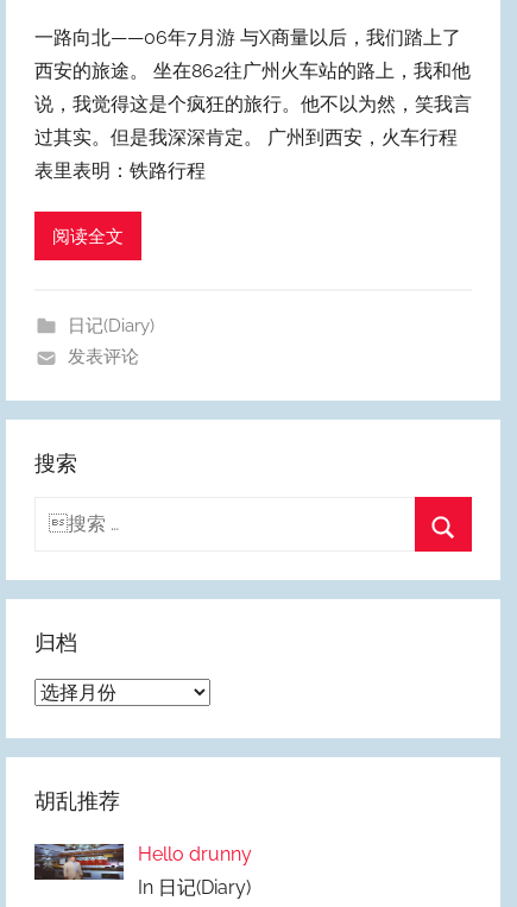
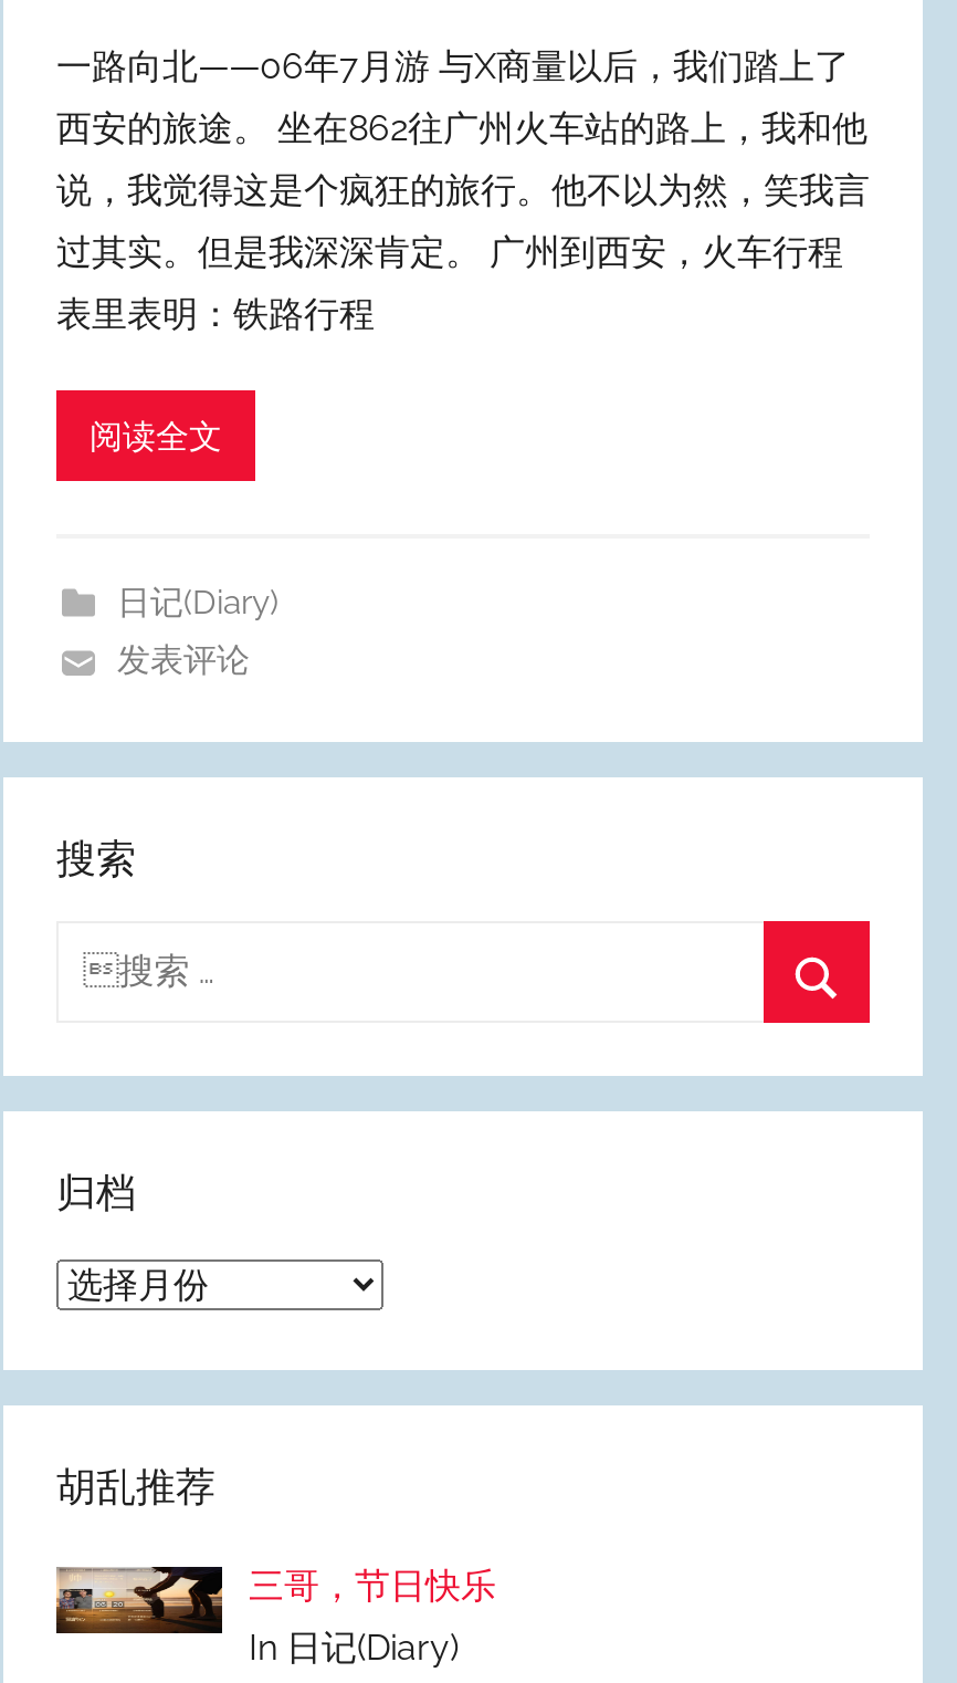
- [image]
- Hello drunny
+ [image]
+ 三哥，节日快乐
